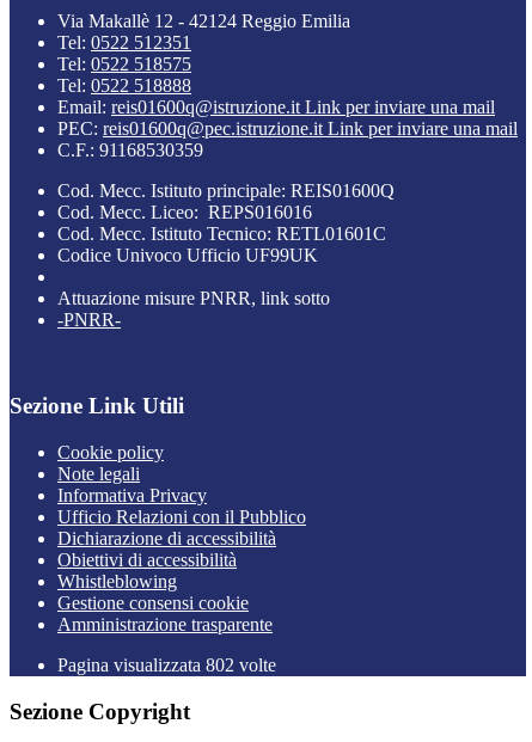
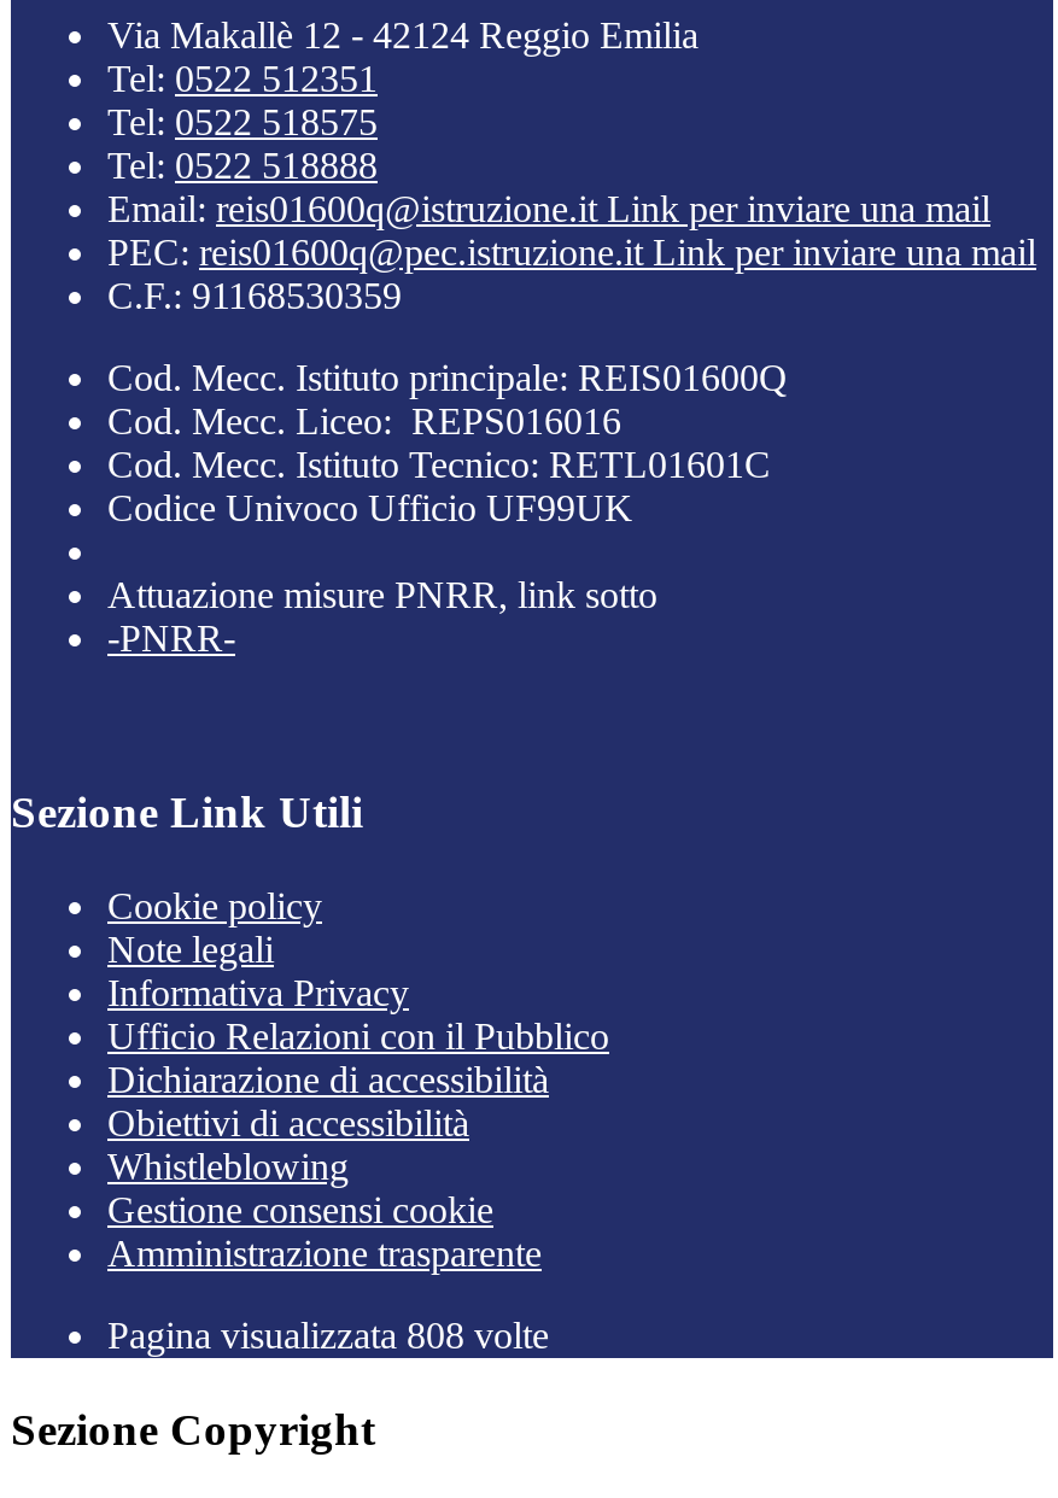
- Pagina visualizzata 802 volte
+ Pagina visualizzata 808 volte
